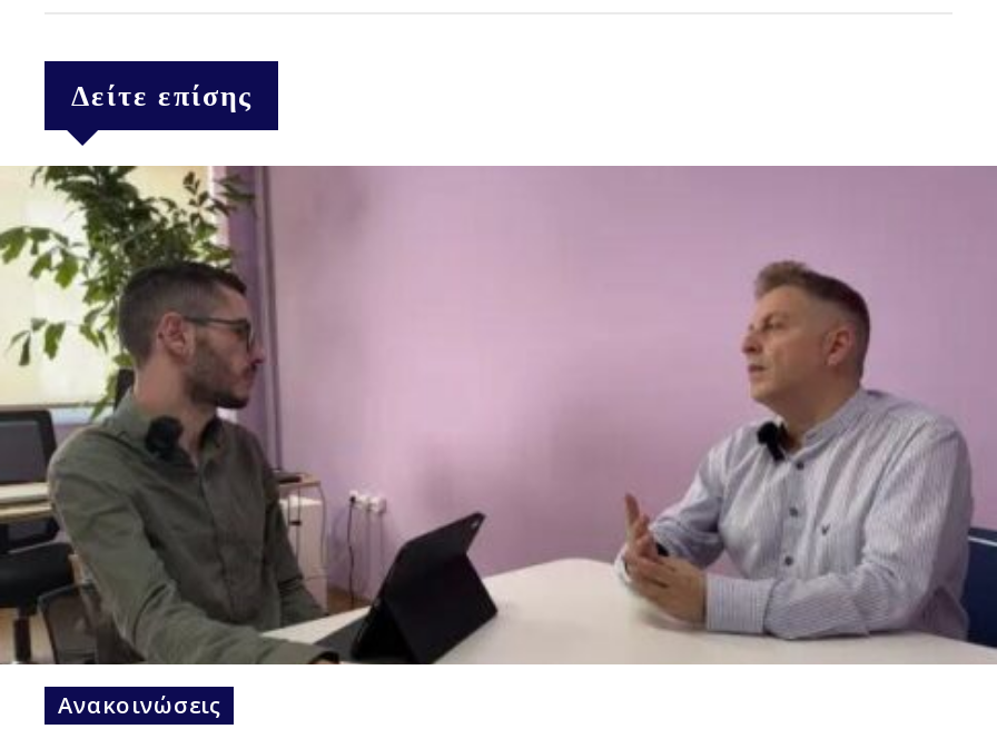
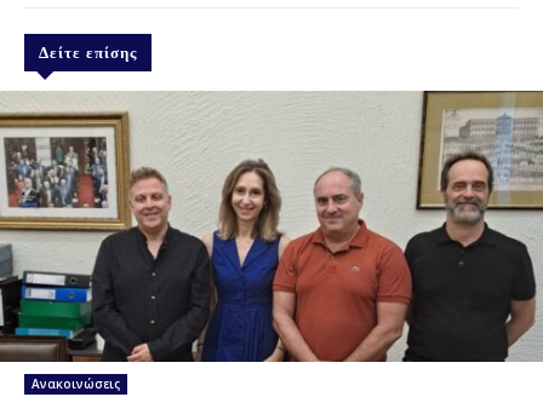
- [image]
+ [image]
